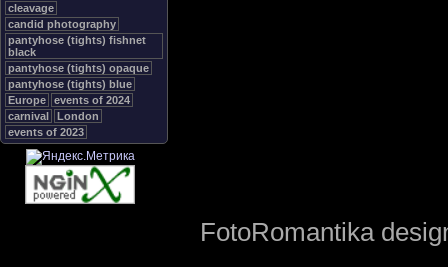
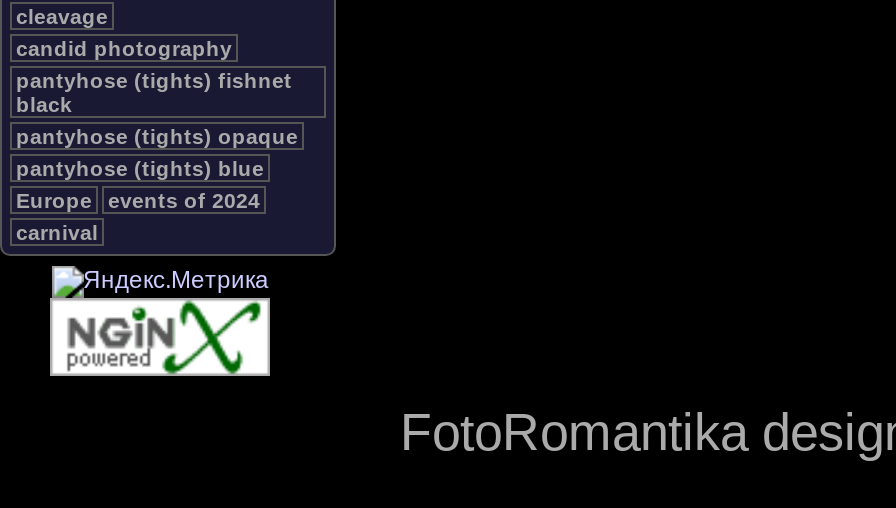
- London
- events of 2023
